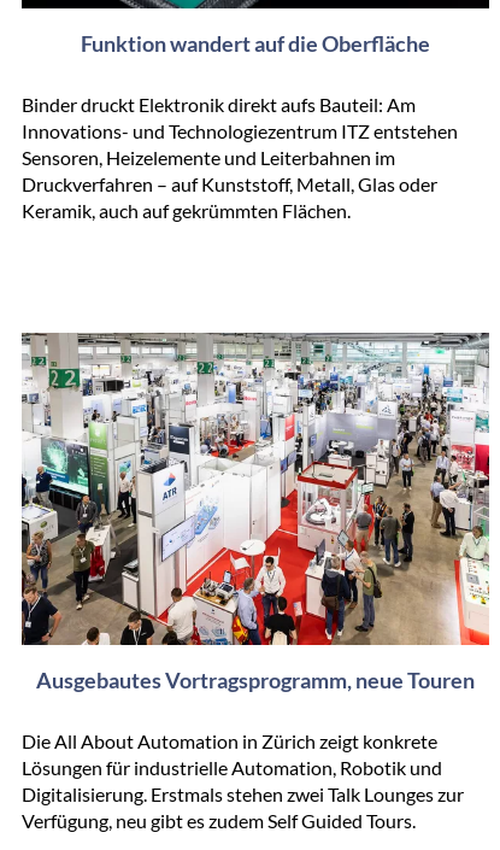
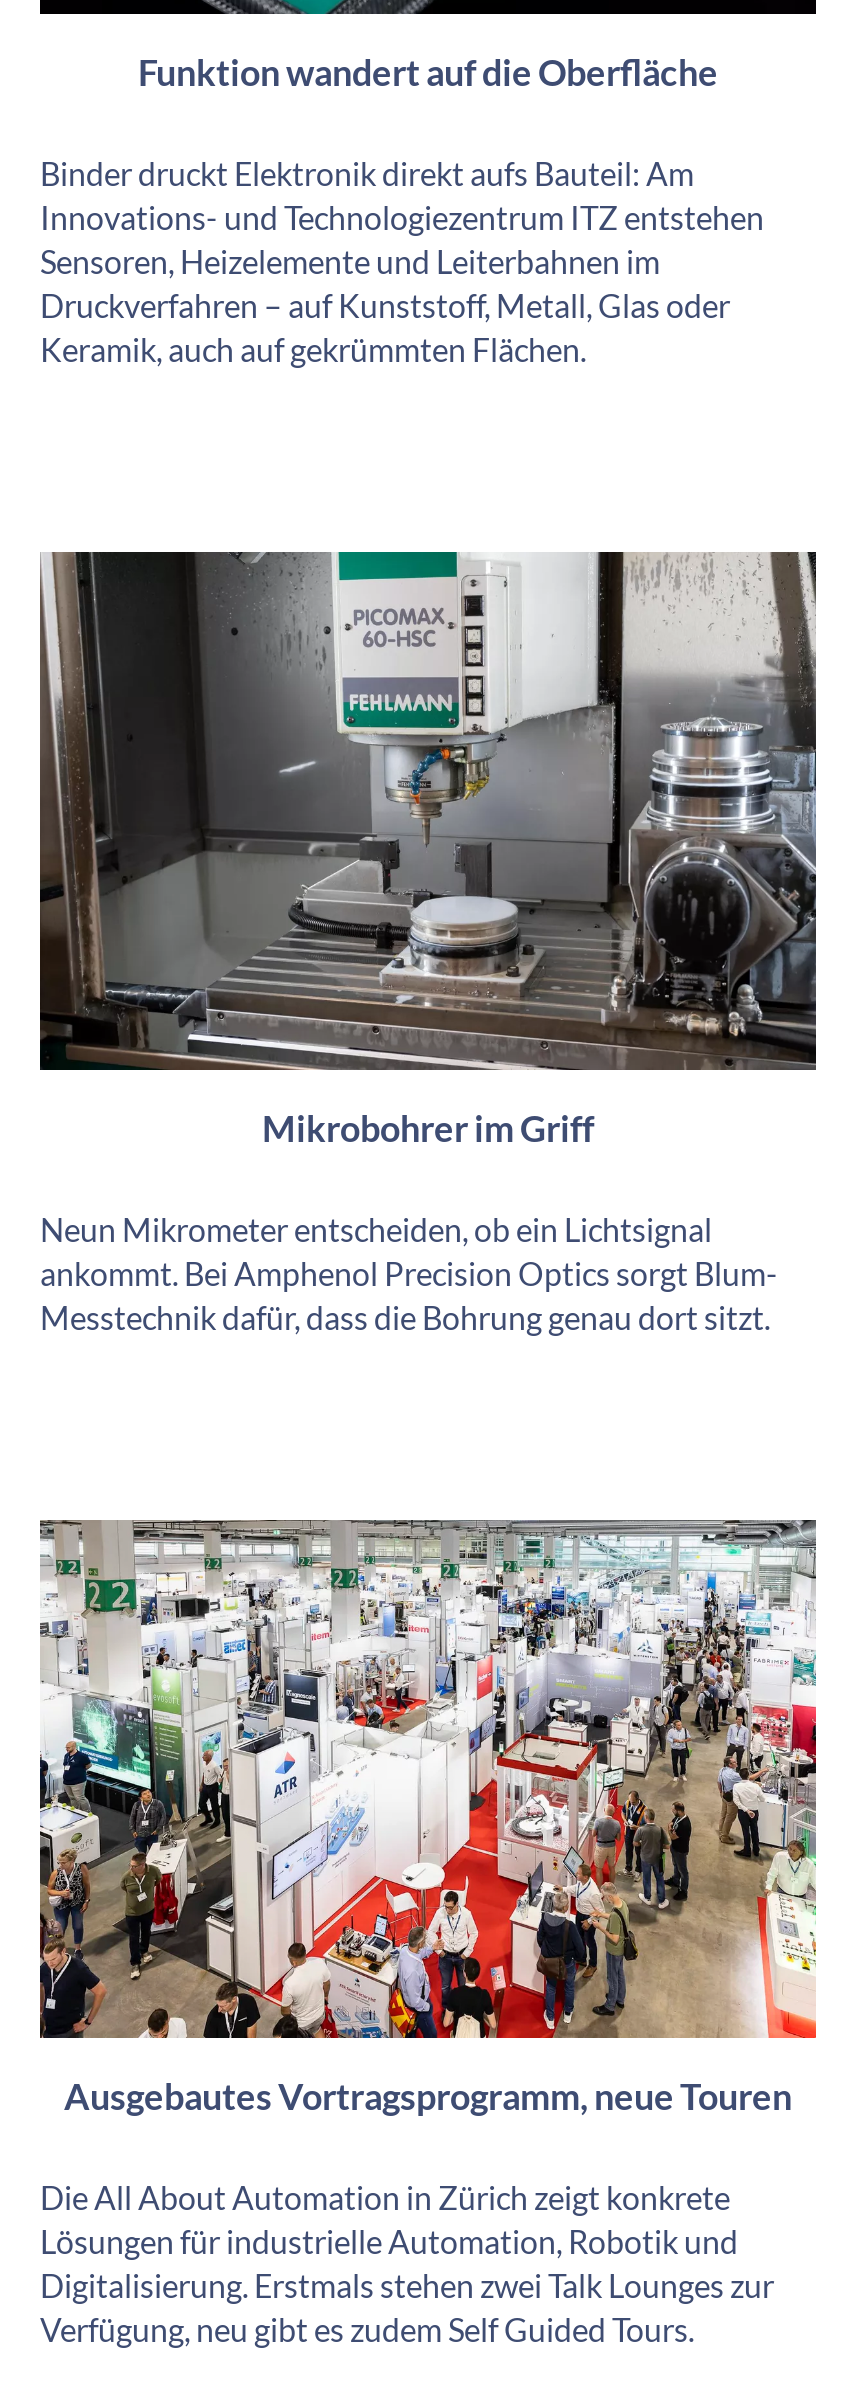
+ [image]
+ Mikrobohrer im Griff
+ Neun Mikrometer entscheiden, ob ein Lichtsignal
+ ankommt. Bei Amphenol Precision Optics sorgt Blum-
+ Messtechnik dafür, dass die Bohrung genau dort sitzt.
